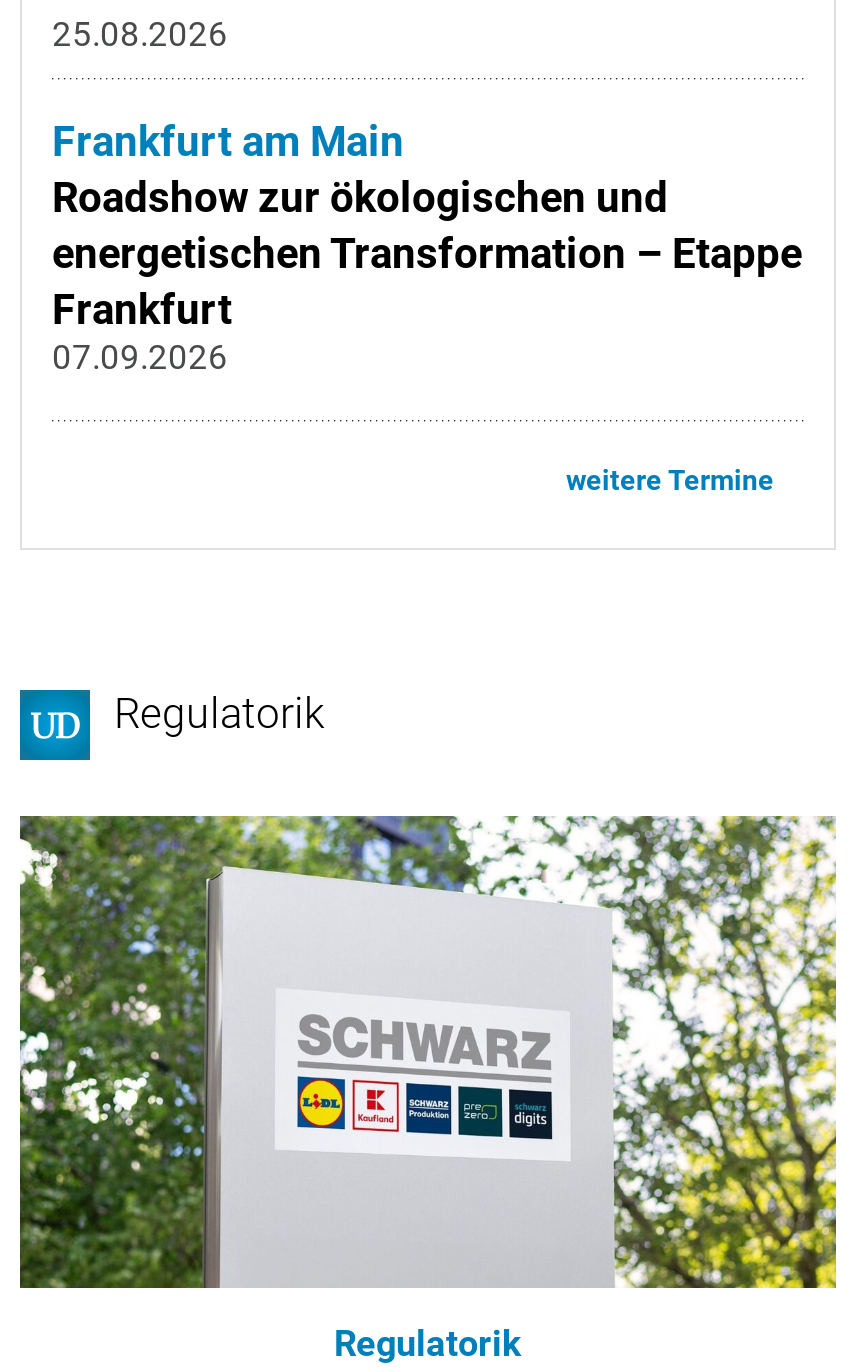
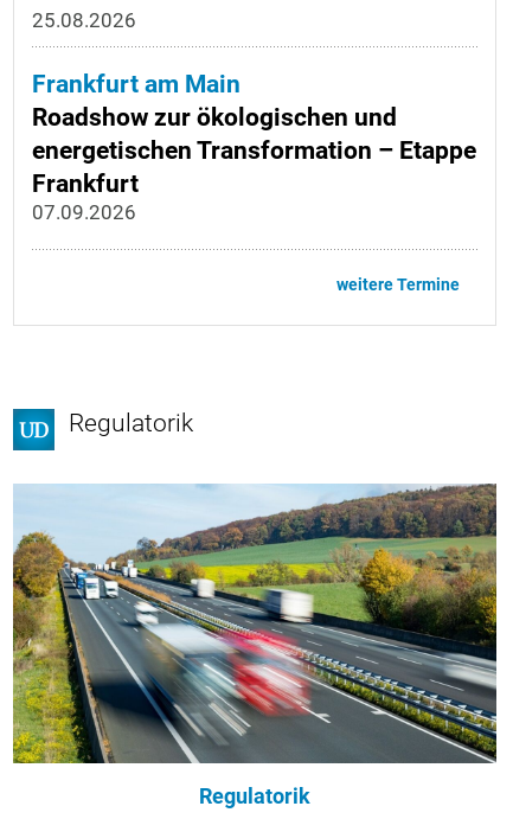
- [image]
+ [image]
